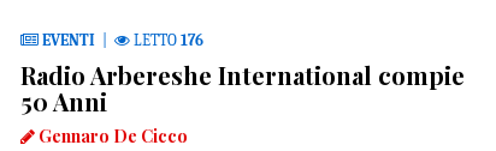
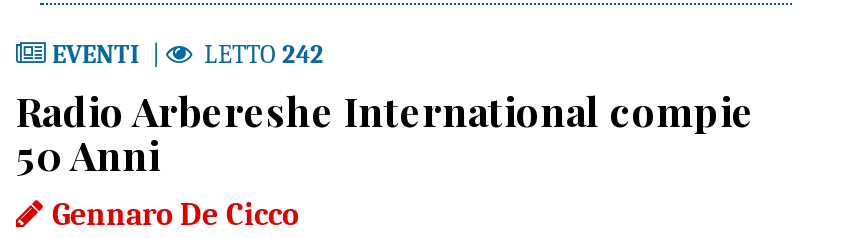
- LETTO 176
+ LETTO 242
